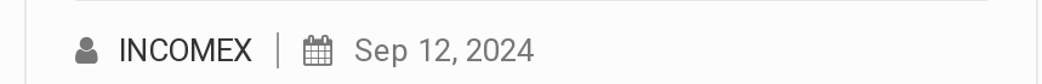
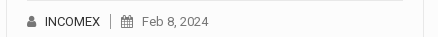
- Sep 12, 2024
+ Feb 8, 2024
